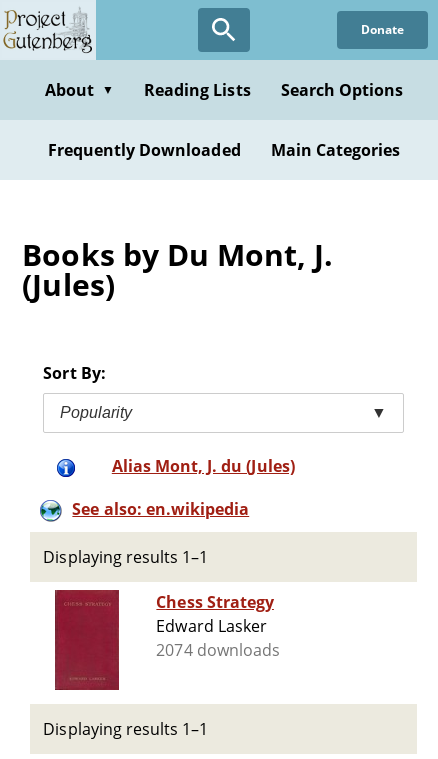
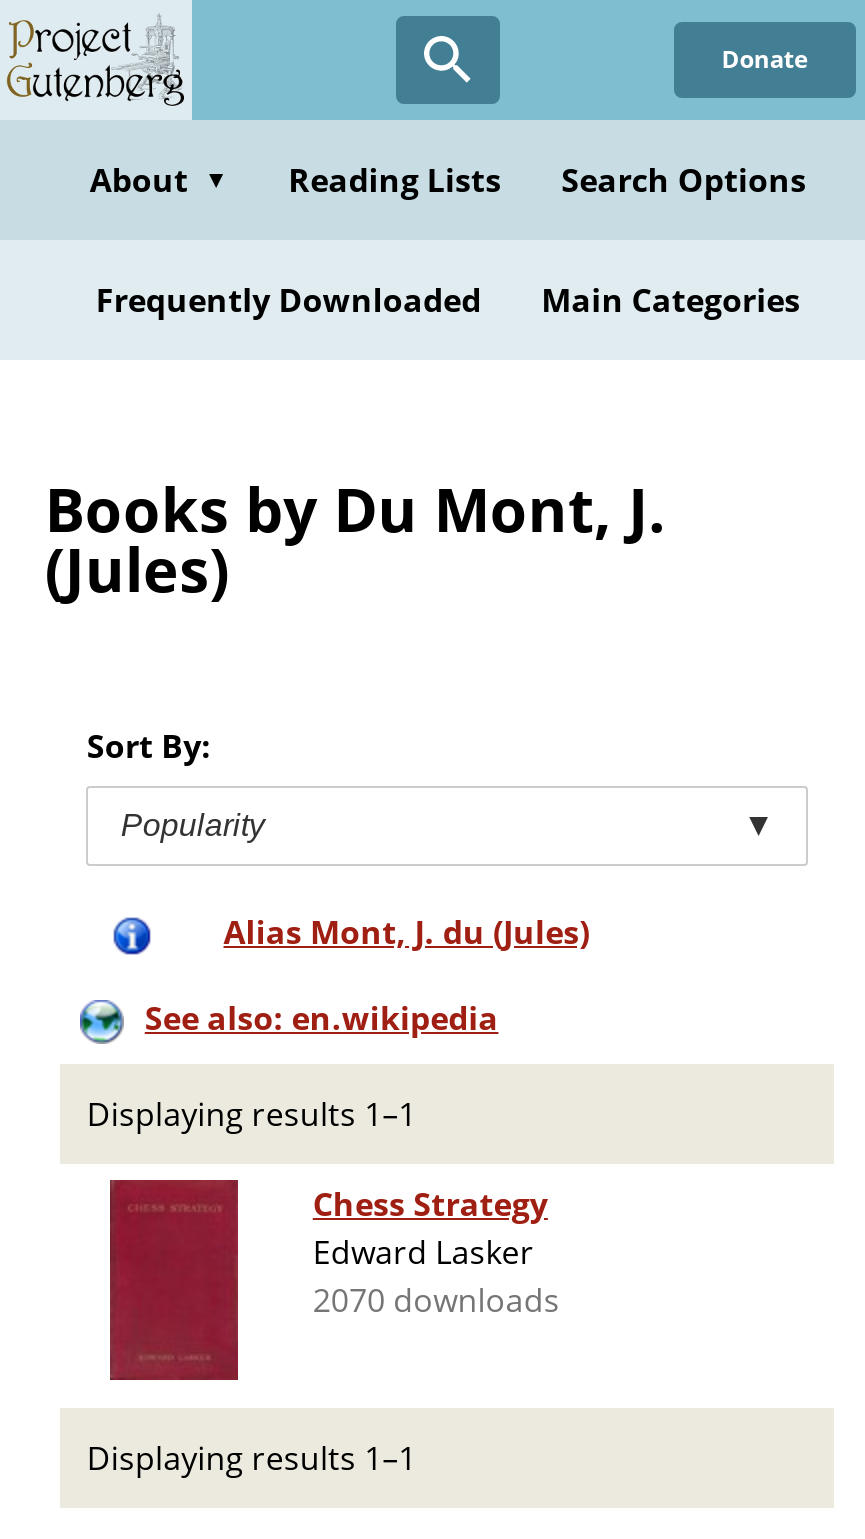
- 2074 downloads
+ 2070 downloads
